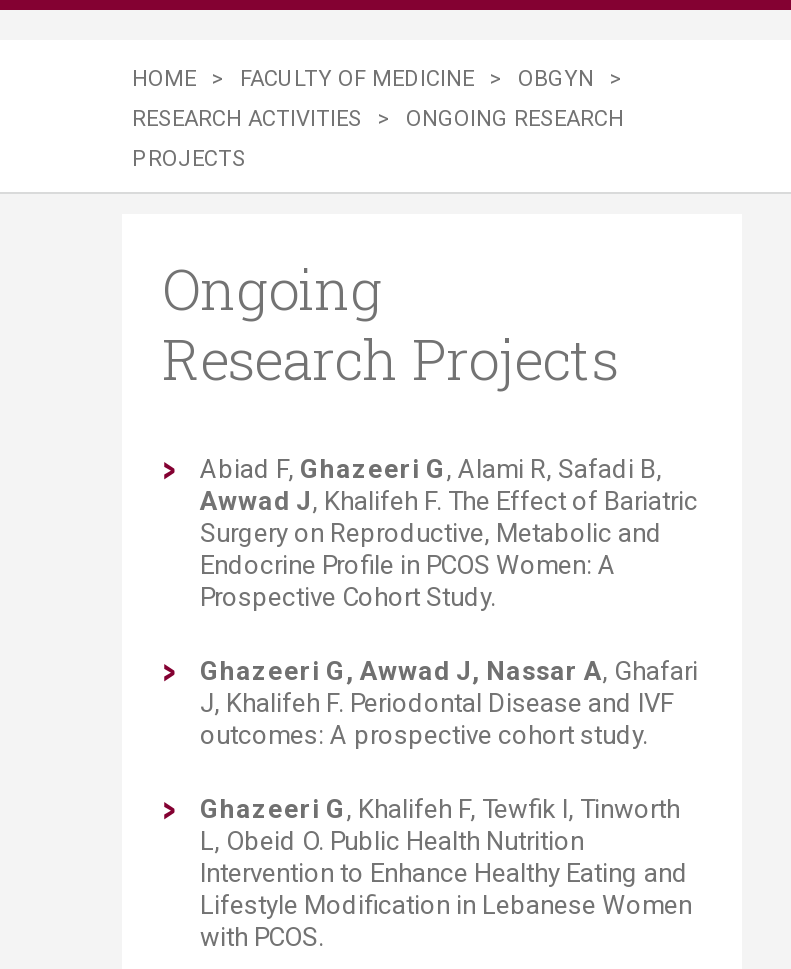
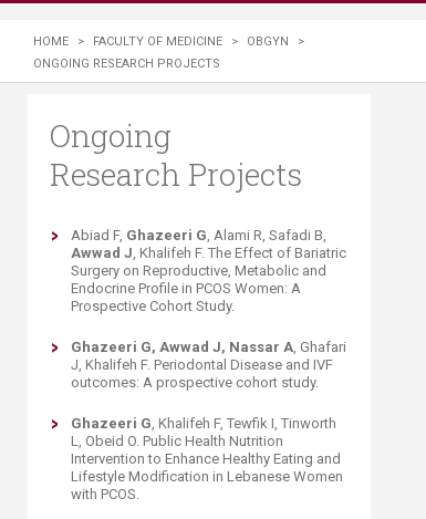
- RESEARCH ACTIVITIES > ONGOING RESEARCH
- PROJECTS
+ ONGOING RESEARCH PROJECTS
